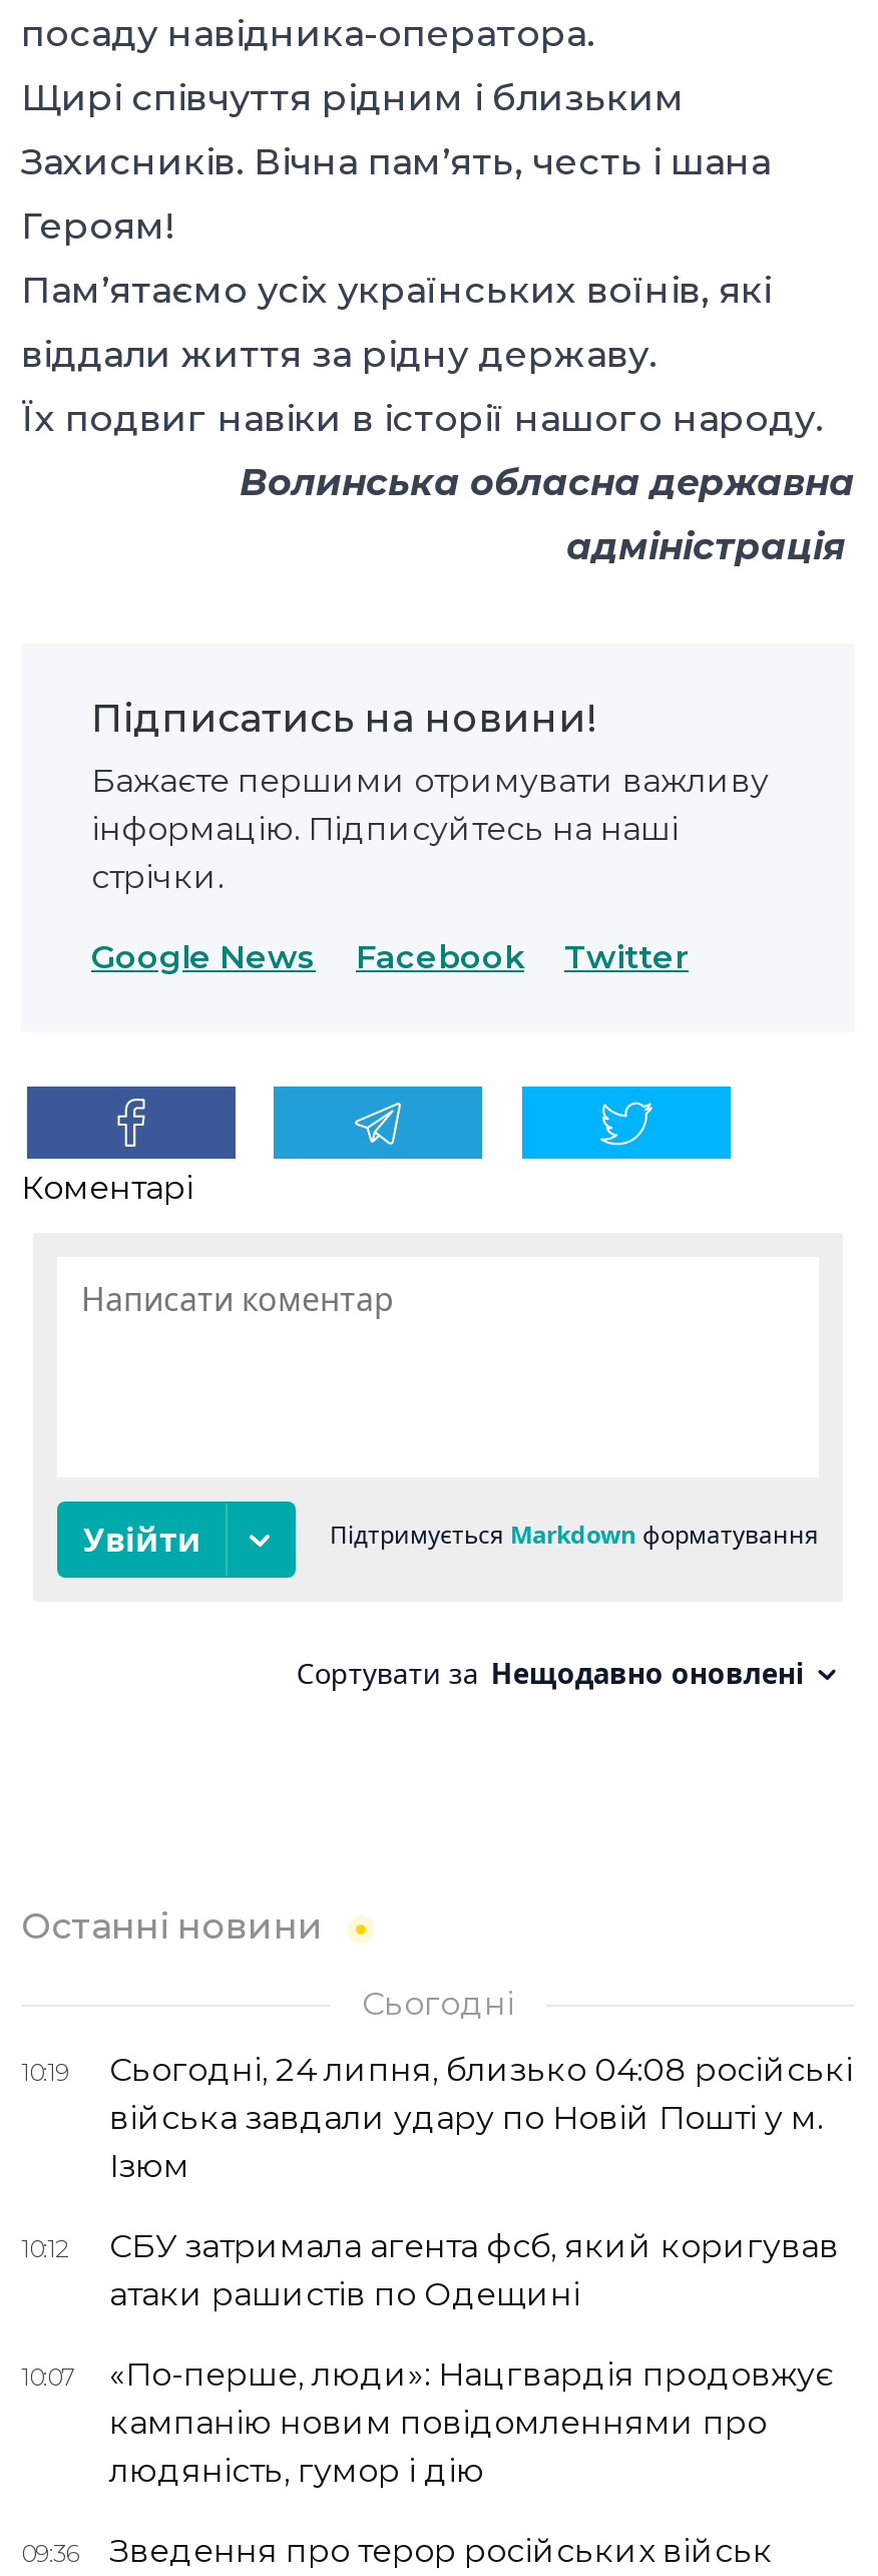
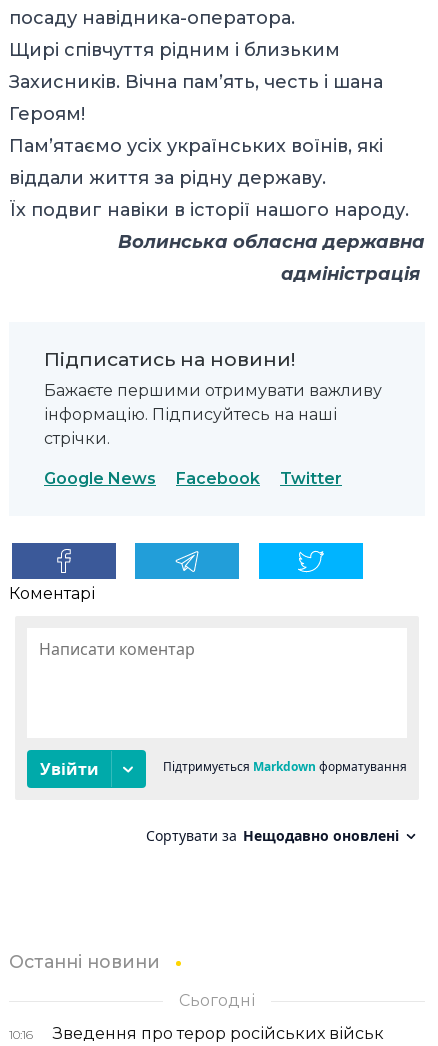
- 10:19
- Сьогодні, 24 липня, близько 04:08 російські
- війська завдали удару по Новій Пошті у м.
- Ізюм
- 10:12
- СБУ затримала агента фсб, який коригував
- атаки рашистів по Одещині
- 10:07
- «По-перше, люди»: Нацгвардія продовжує
- кампанію новим повідомленнями про
- людяність, гумор і дію
- 09:36
+ 10:16
